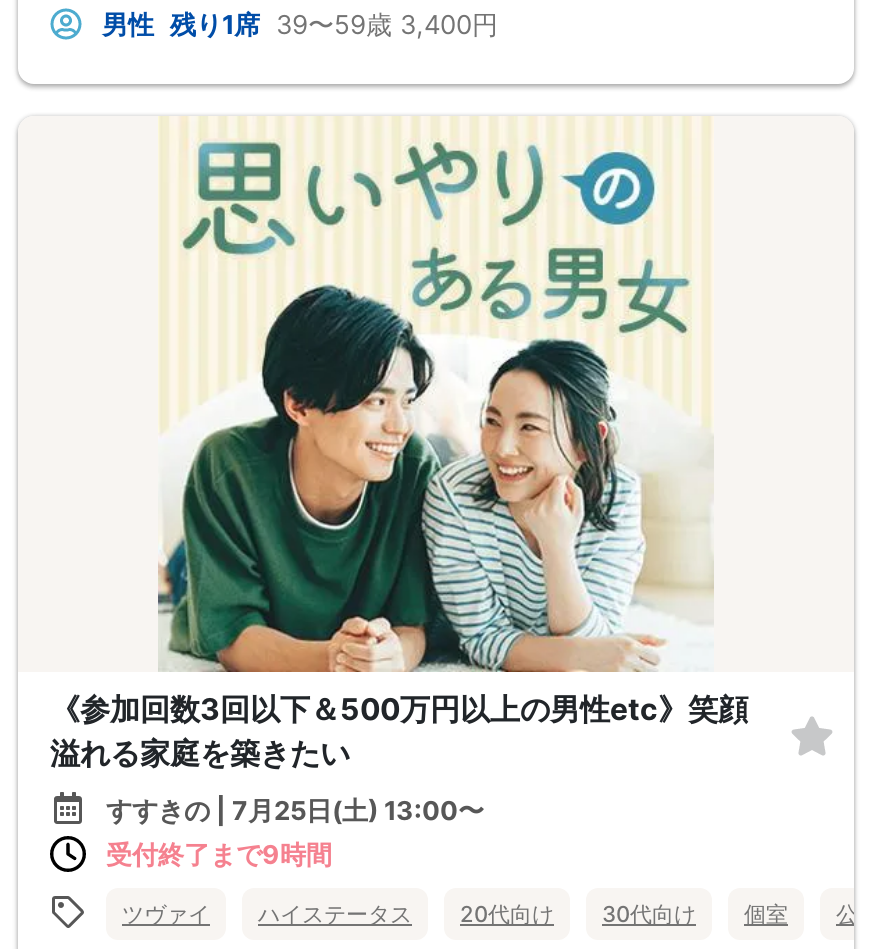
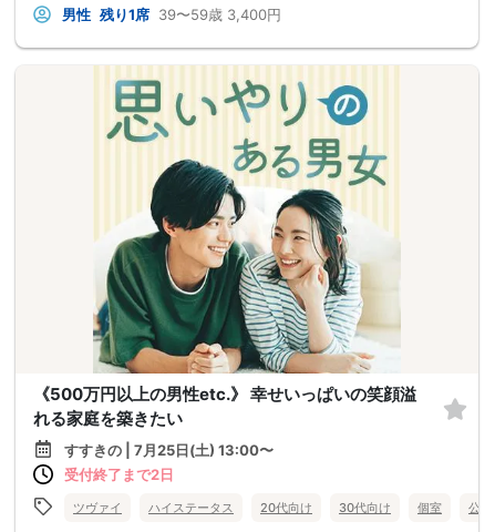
- 《参加回数3回以下＆500万円以上の男性etc》笑顔
- 溢れる家庭を築きたい
+ 《500万円以上の男性etc.》 幸せいっぱいの笑顔溢
+ れる家庭を築きたい

- 受付終了まで9時間
+ 受付終了まで2日
